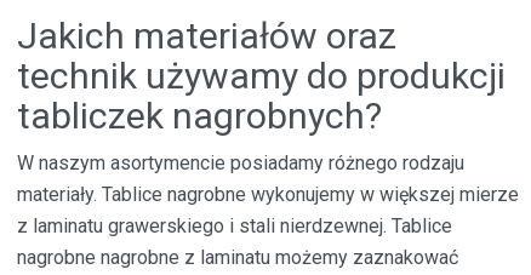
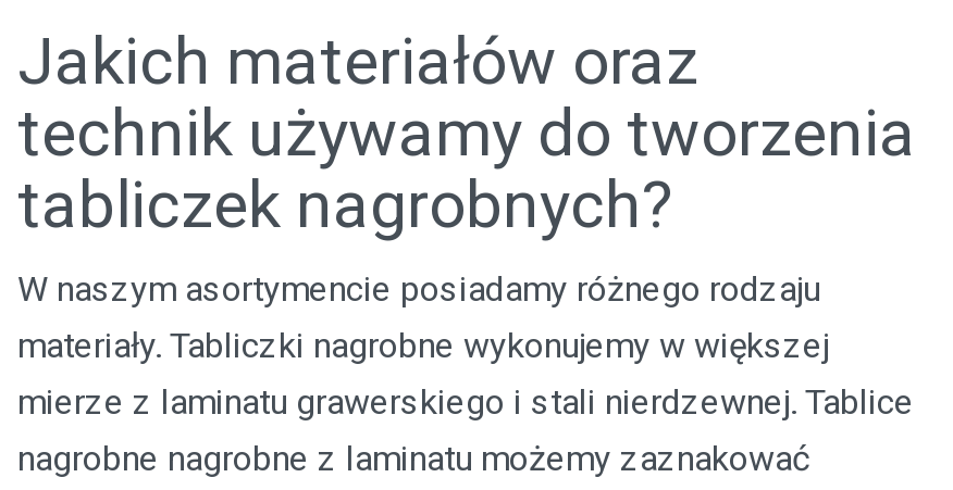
- technik używamy do produkcji
+ technik używamy do tworzenia

- materiały. Tablice nagrobne wykonujemy w większej mierze
- z laminatu grawerskiego i stali nierdzewnej. Tablice
+ materiały. Tabliczki nagrobne wykonujemy w większej
+ mierze z laminatu grawerskiego i stali nierdzewnej. Tablice
